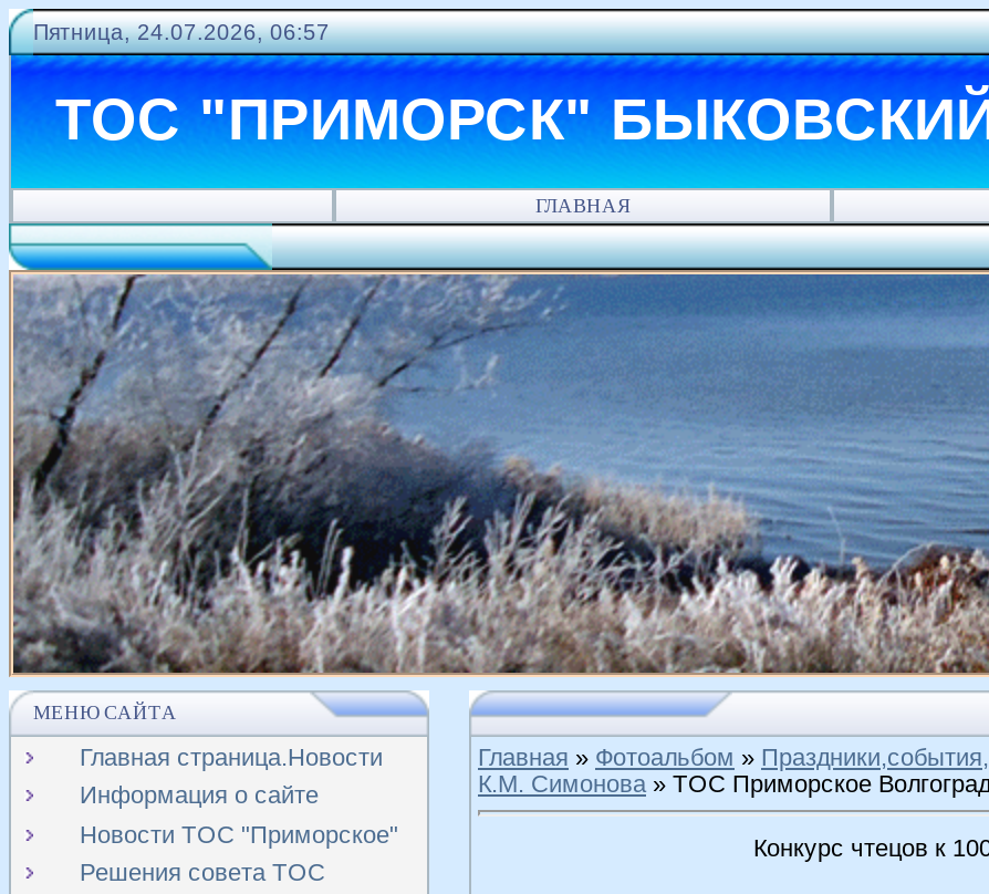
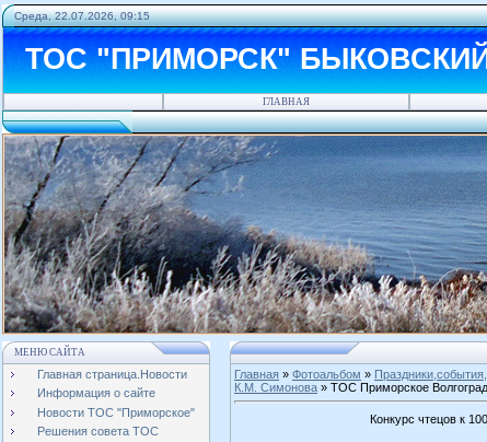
- Пятница, 24.07.2026, 06:57
+ Среда, 22.07.2026, 09:15
